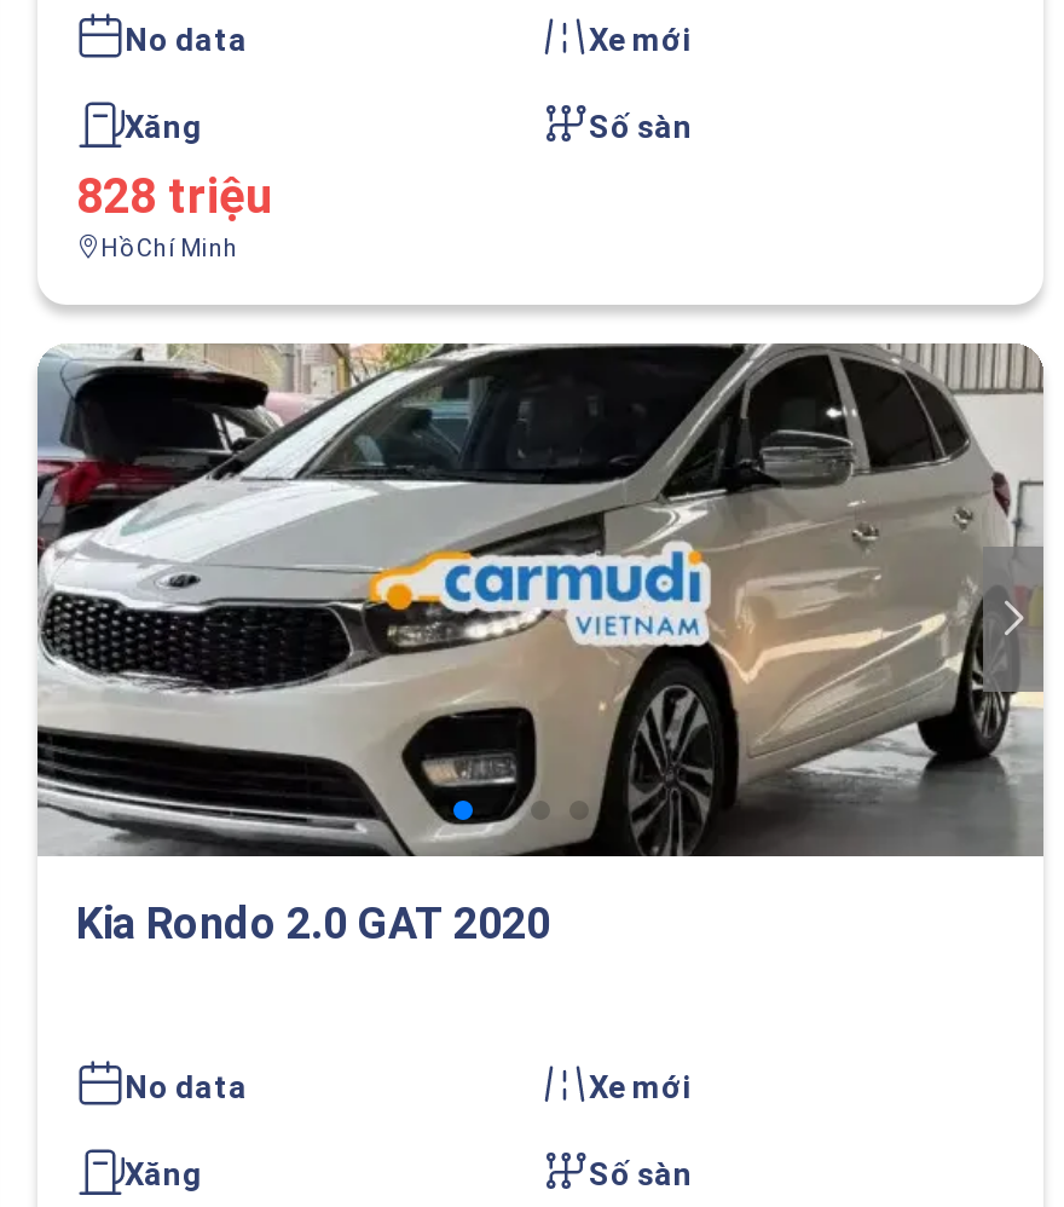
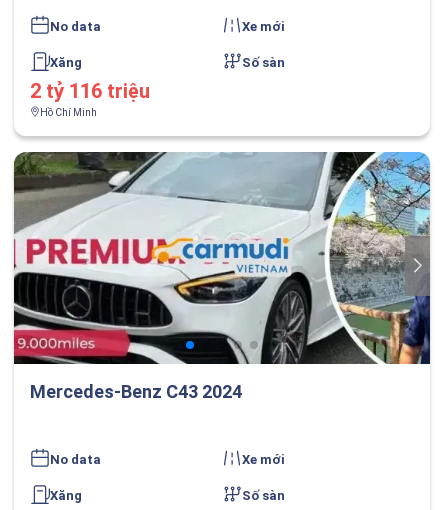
- 828 triệu
+ 2 tỷ 116 triệu

- [image]
- Kia Rondo 2.0 GAT 2020
+ [image]
+ Mercedes-Benz C43 2024
